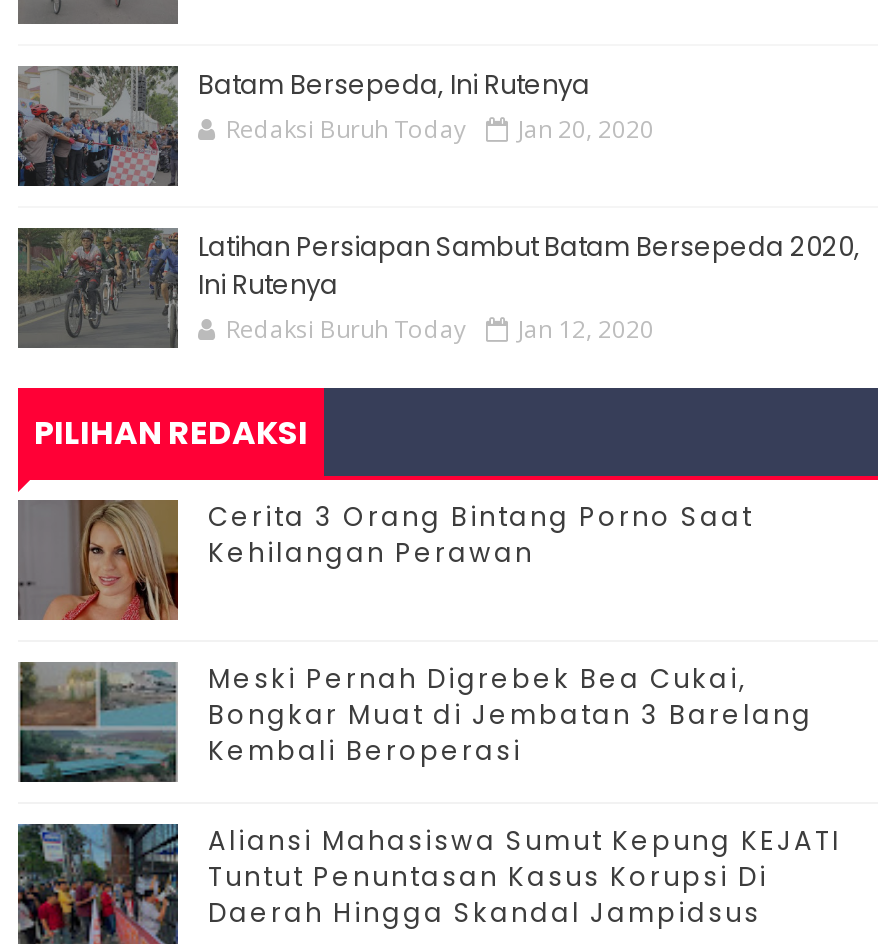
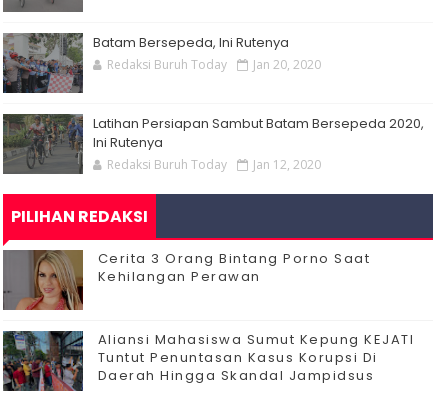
- [image]
- Meski Pernah Digrebek Bea Cukai,
- Bongkar Muat di Jembatan 3 Barelang
- Kembali Beroperasi
